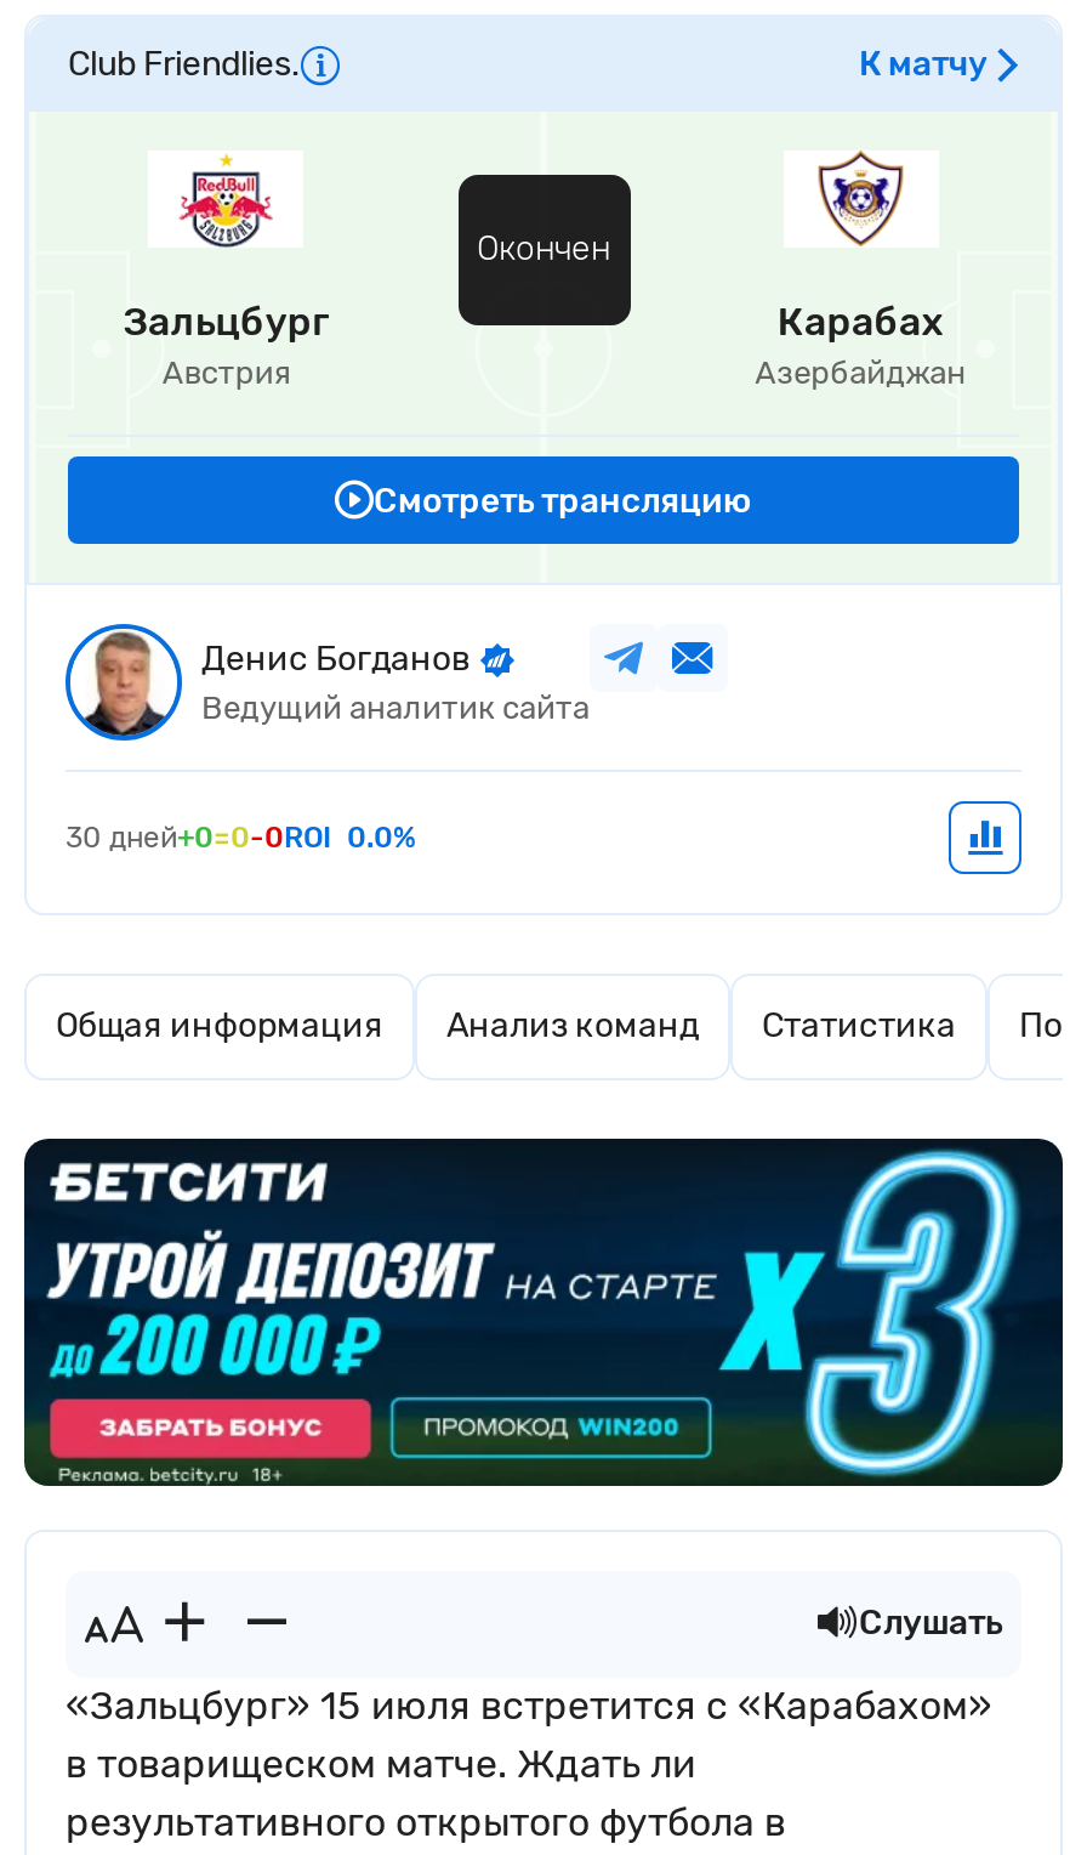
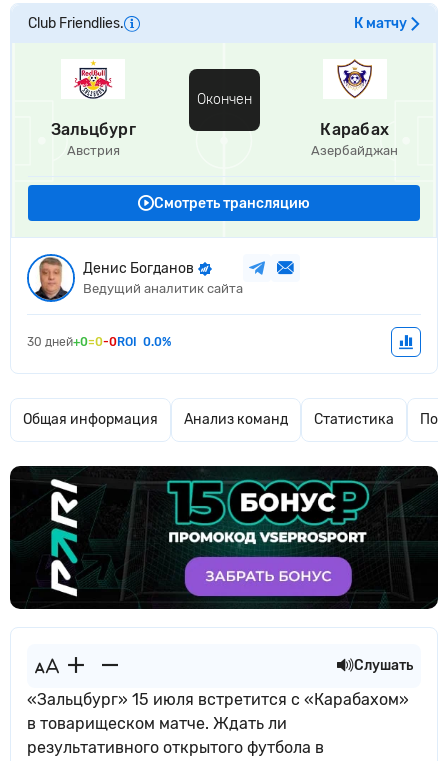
- [image]
+ [image]
